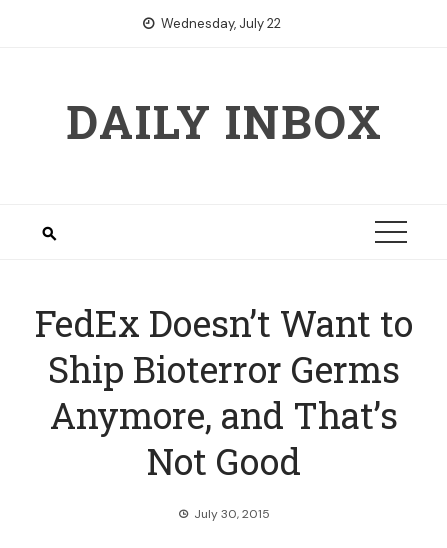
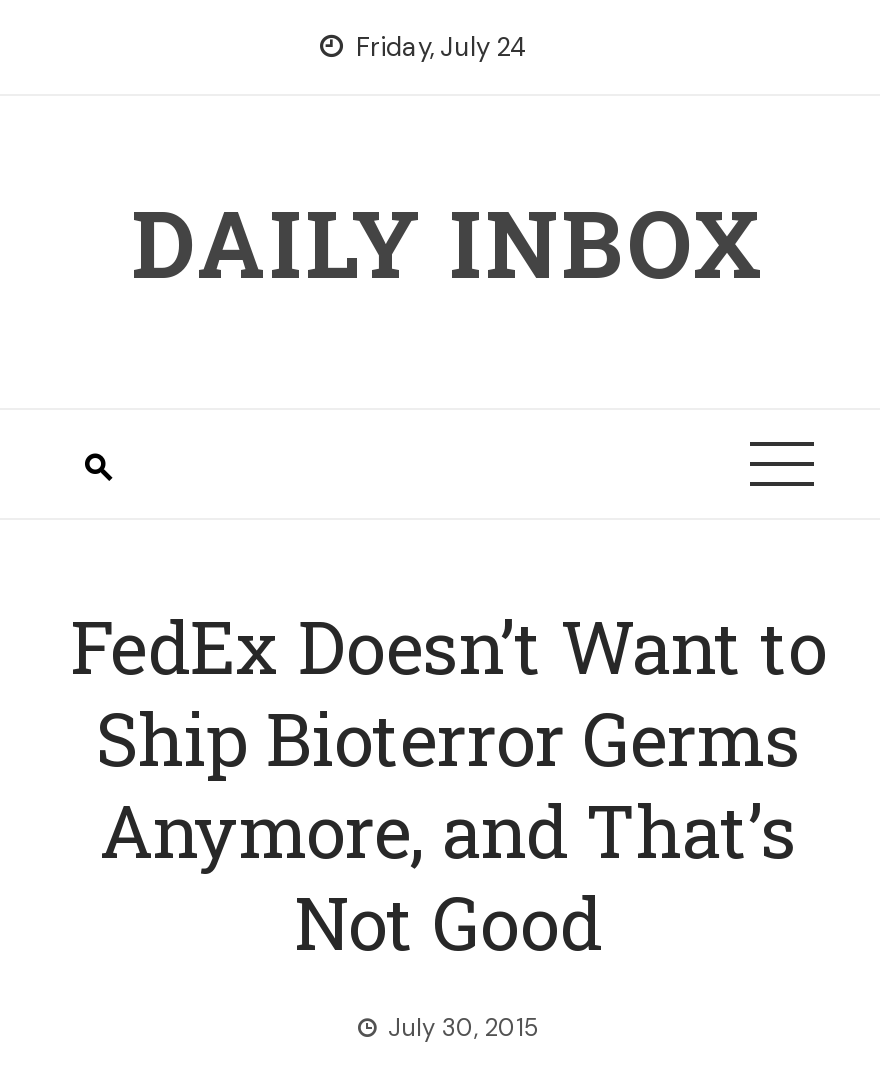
- Wednesday, July 22
+ Friday, July 24
